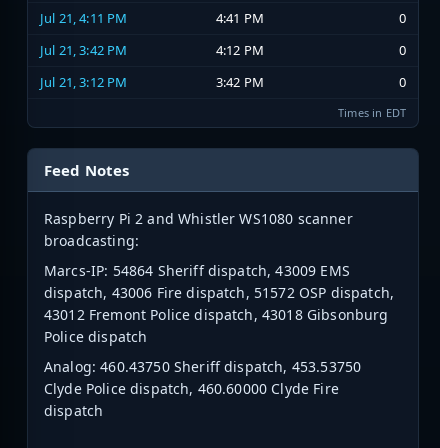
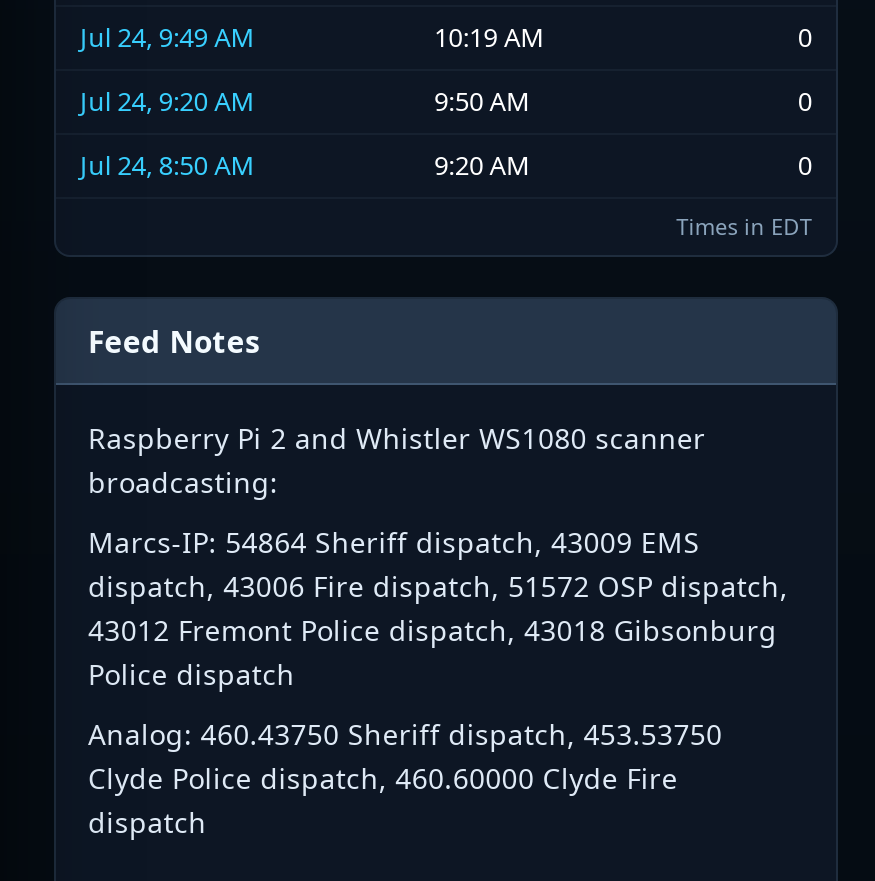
- Jul 21, 4:11 PM
- 4:41 PM
+ Jul 24, 9:49 AM
+ 10:19 AM

- Jul 21, 3:42 PM
- 4:12 PM
+ Jul 24, 9:20 AM
+ 9:50 AM

- Jul 21, 3:12 PM
- 3:42 PM
+ Jul 24, 8:50 AM
+ 9:20 AM
